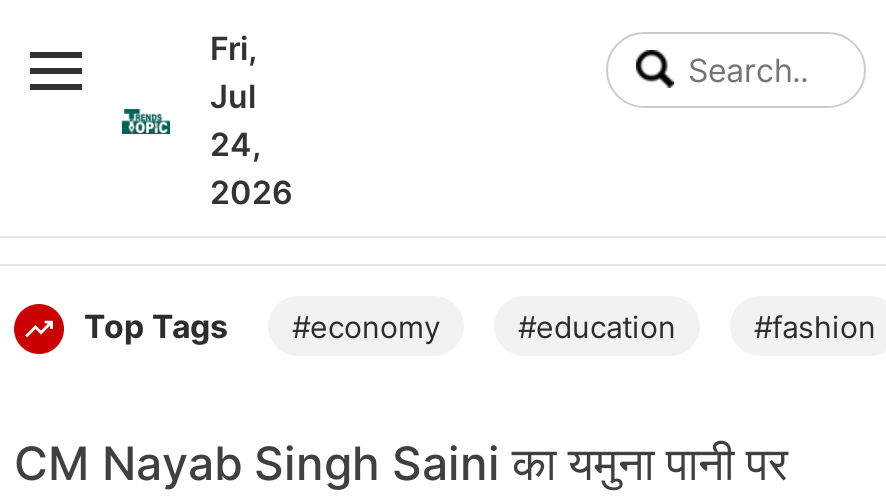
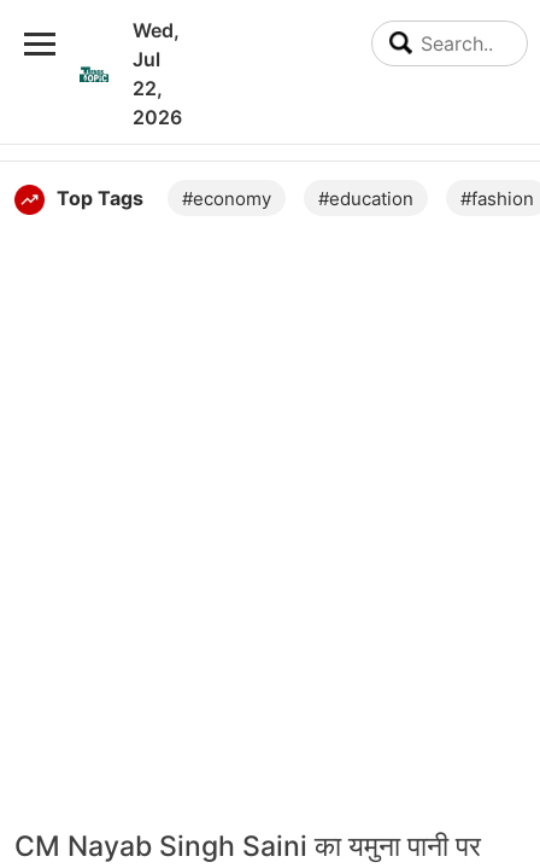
- Fri,
+ Wed,

- 24,
+ 22,
